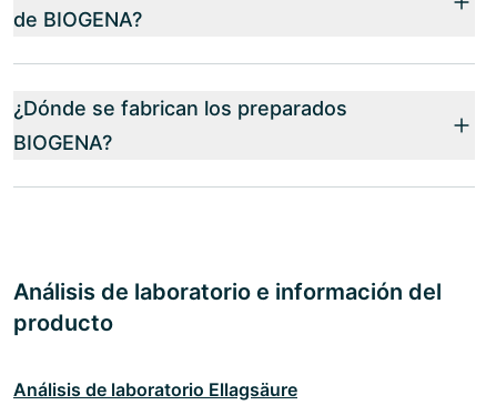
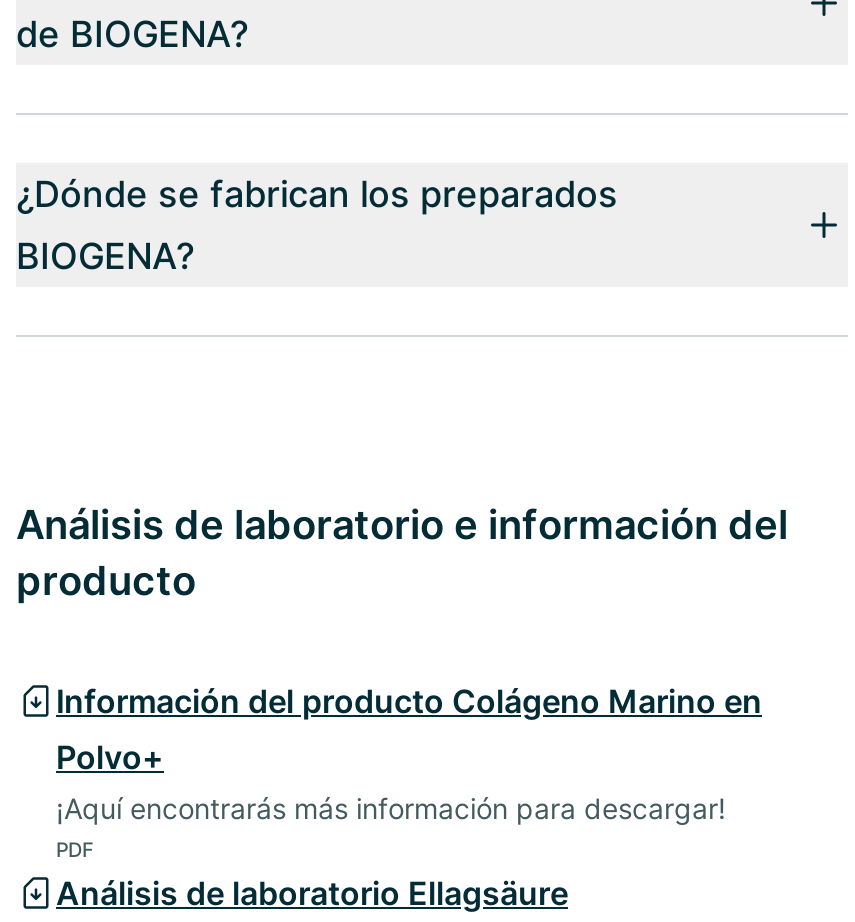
+ Información del producto Colágeno Marino en
+ Polvo+
+ ¡Aquí encontrarás más información para descargar!
+ PDF
